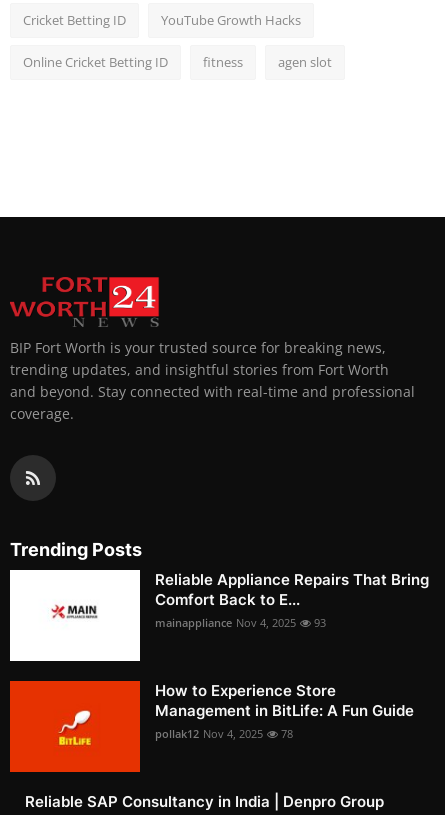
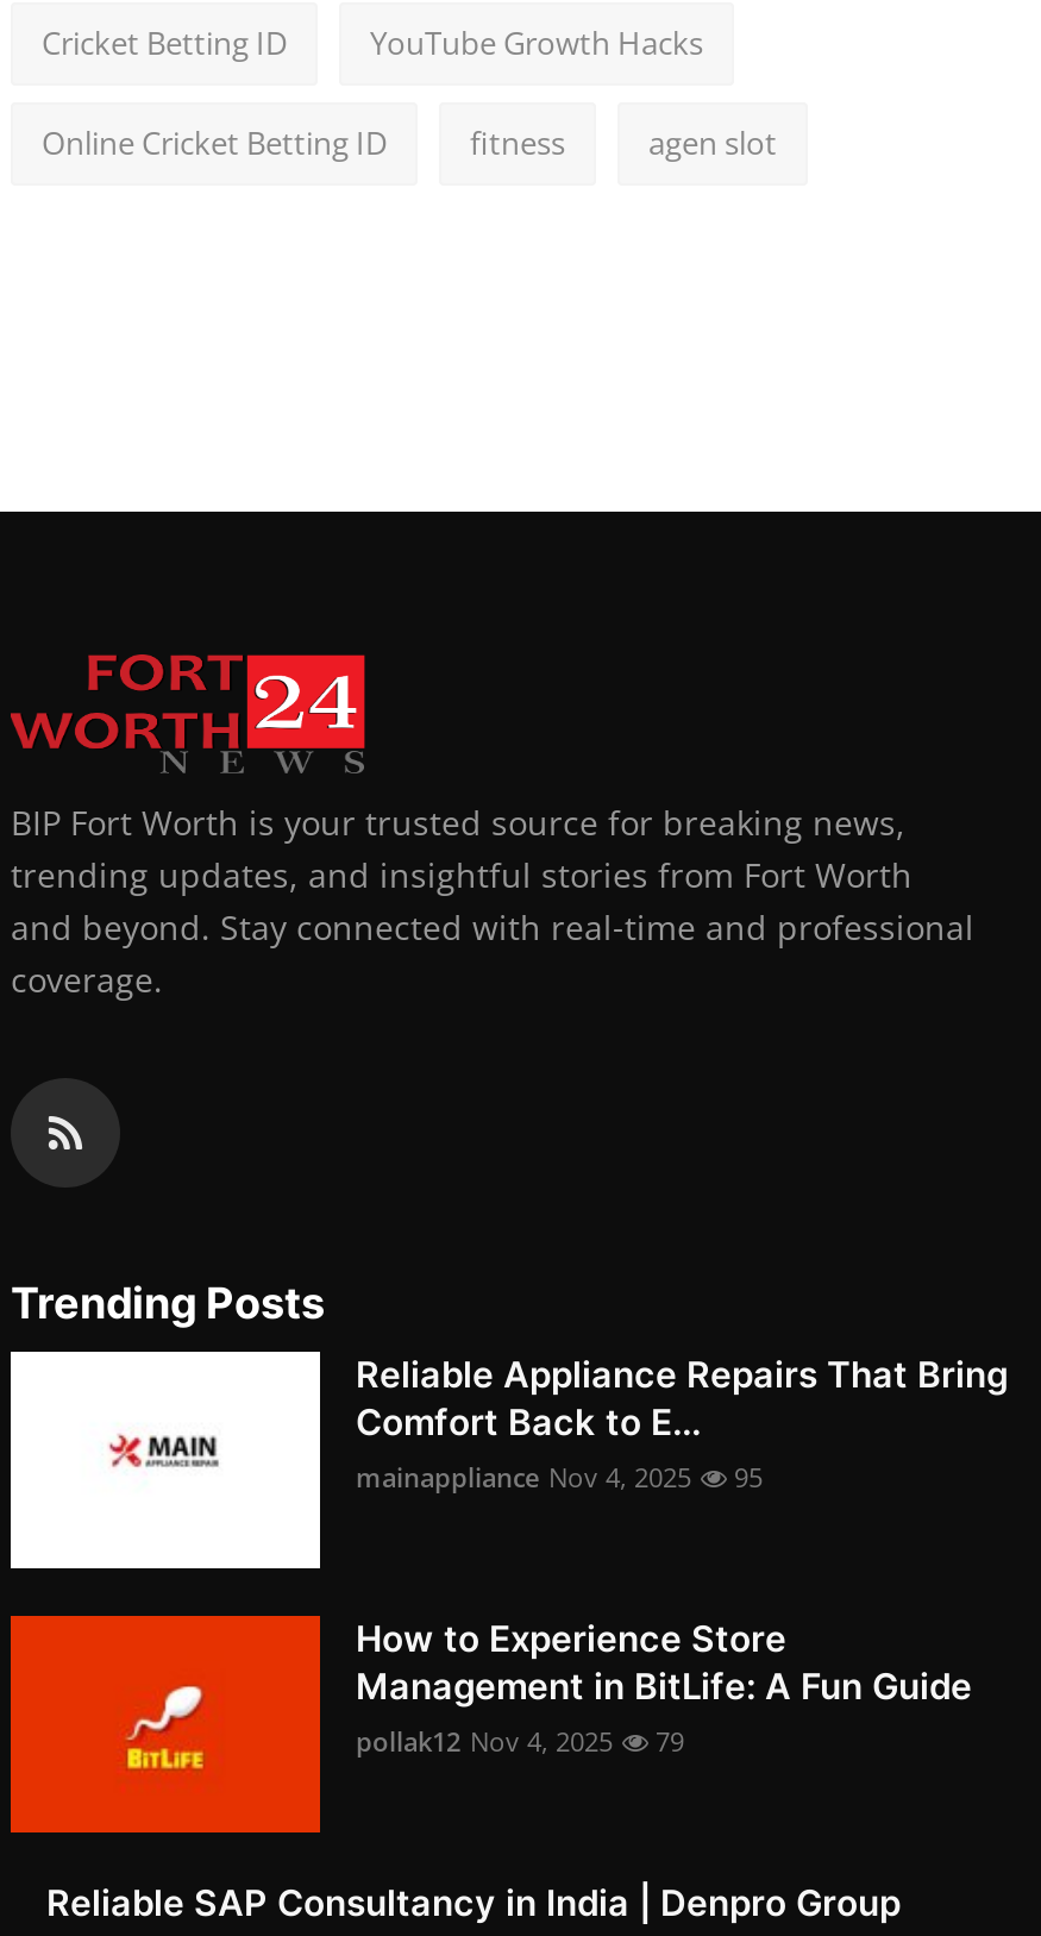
- mainappliance Nov 4, 2025 93
+ mainappliance Nov 4, 2025 95

- pollak12 Nov 4, 2025 78
+ pollak12 Nov 4, 2025 79
